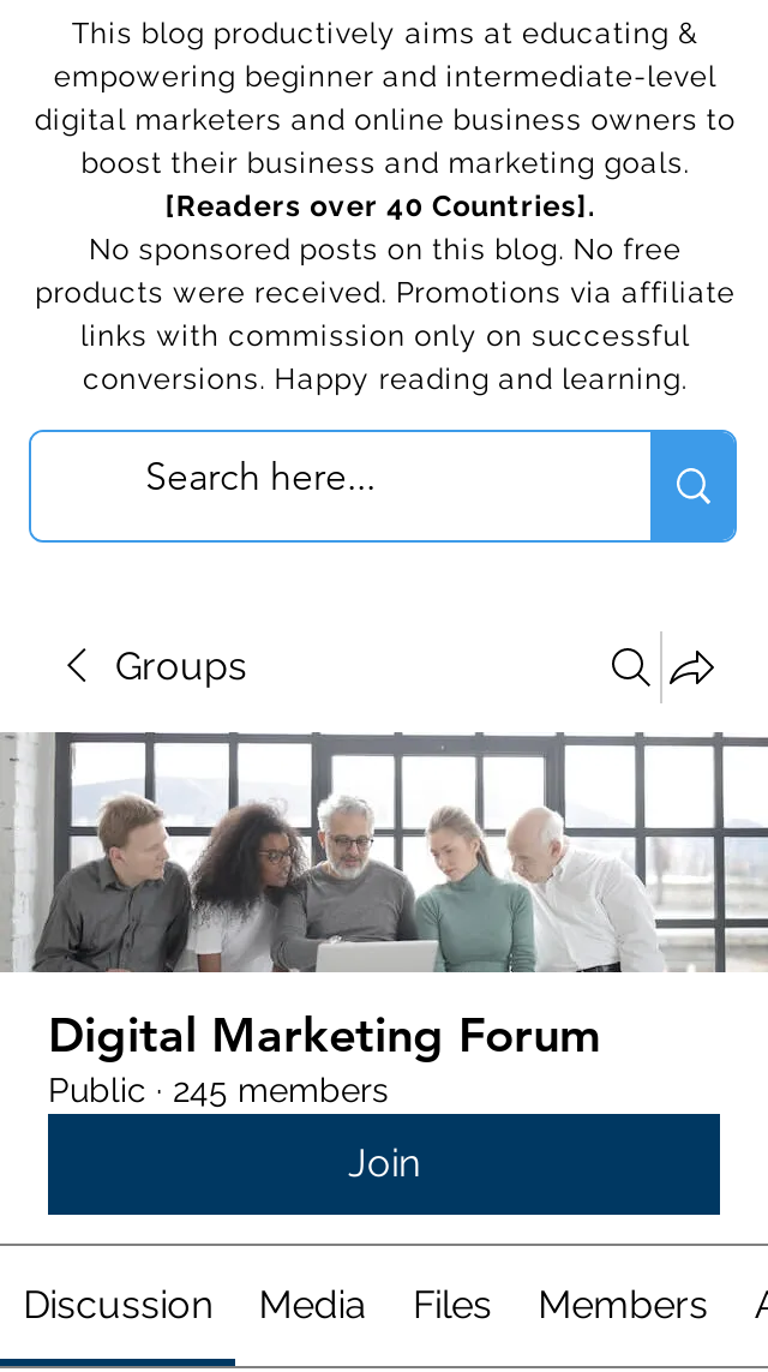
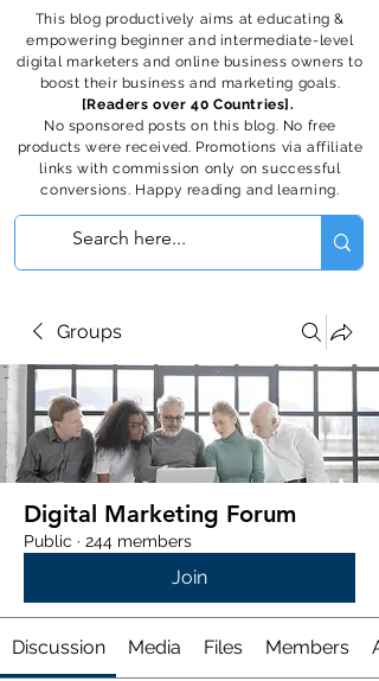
- Public · 245 members
+ Public · 244 members
